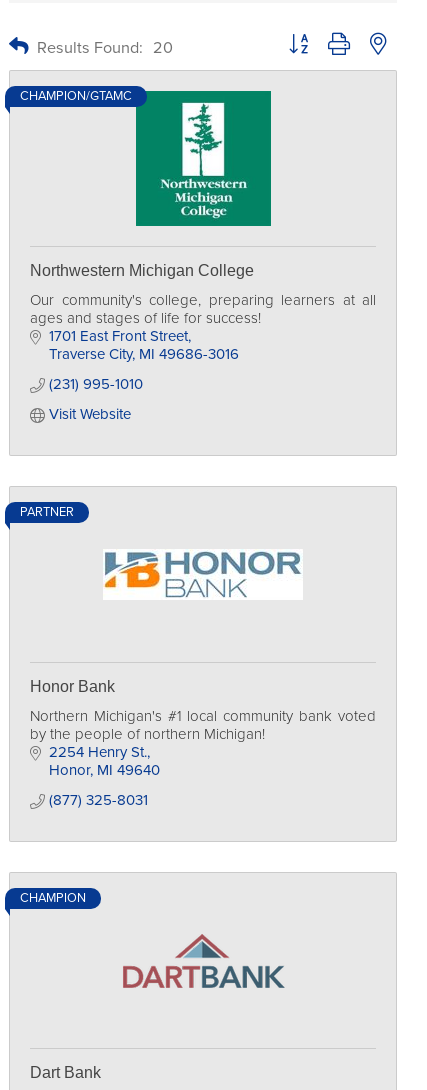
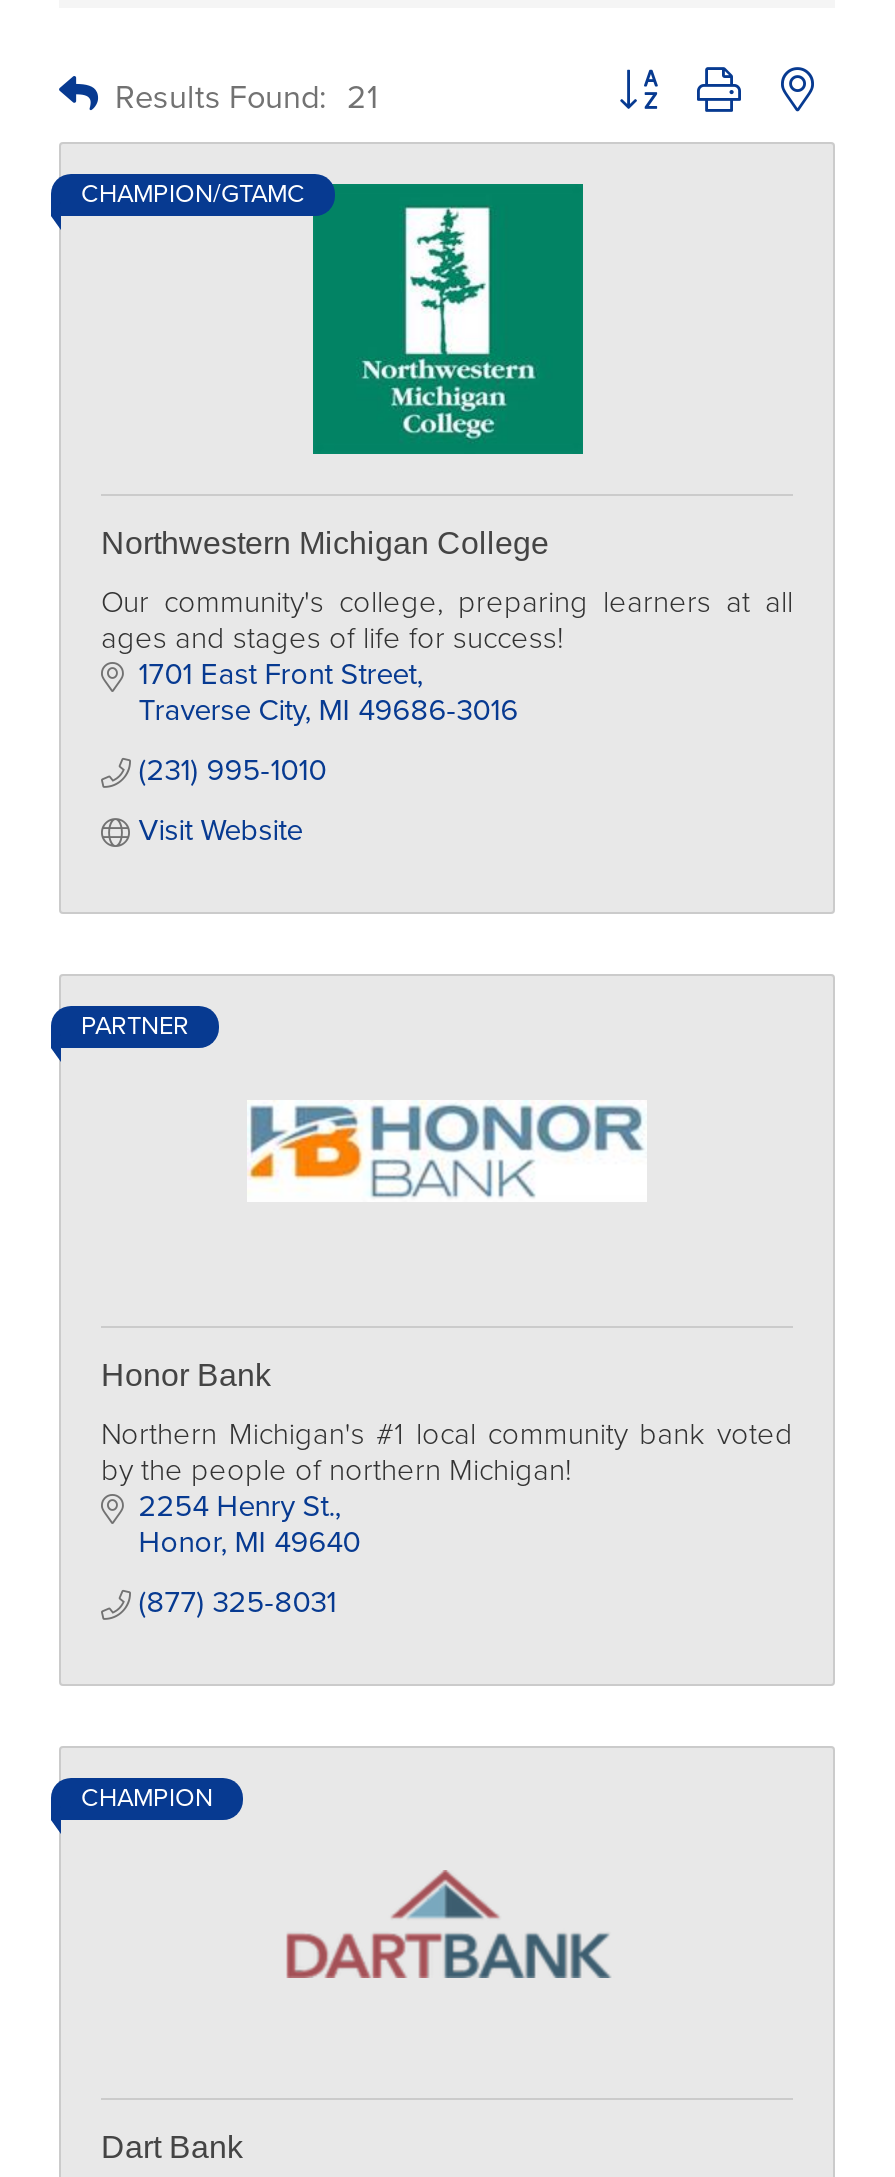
- Results Found: 20
+ Results Found: 21
